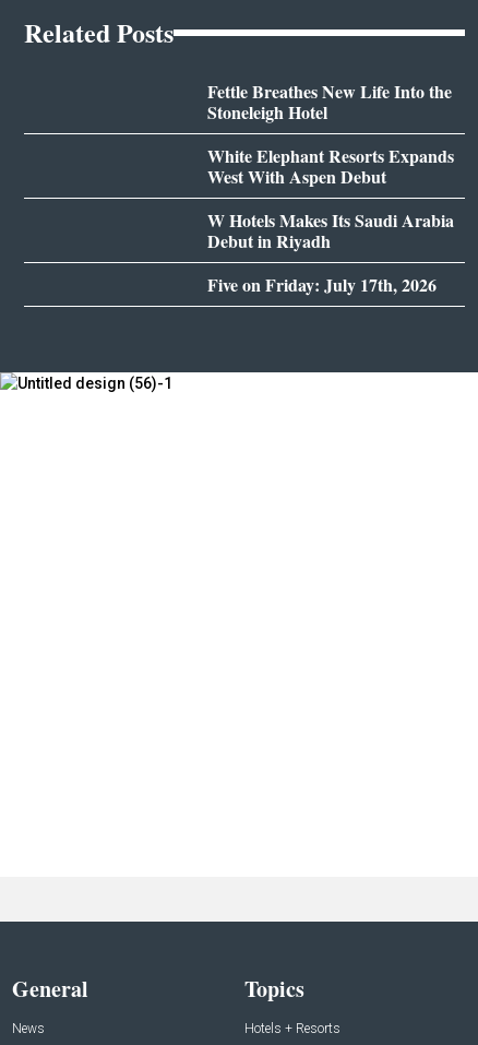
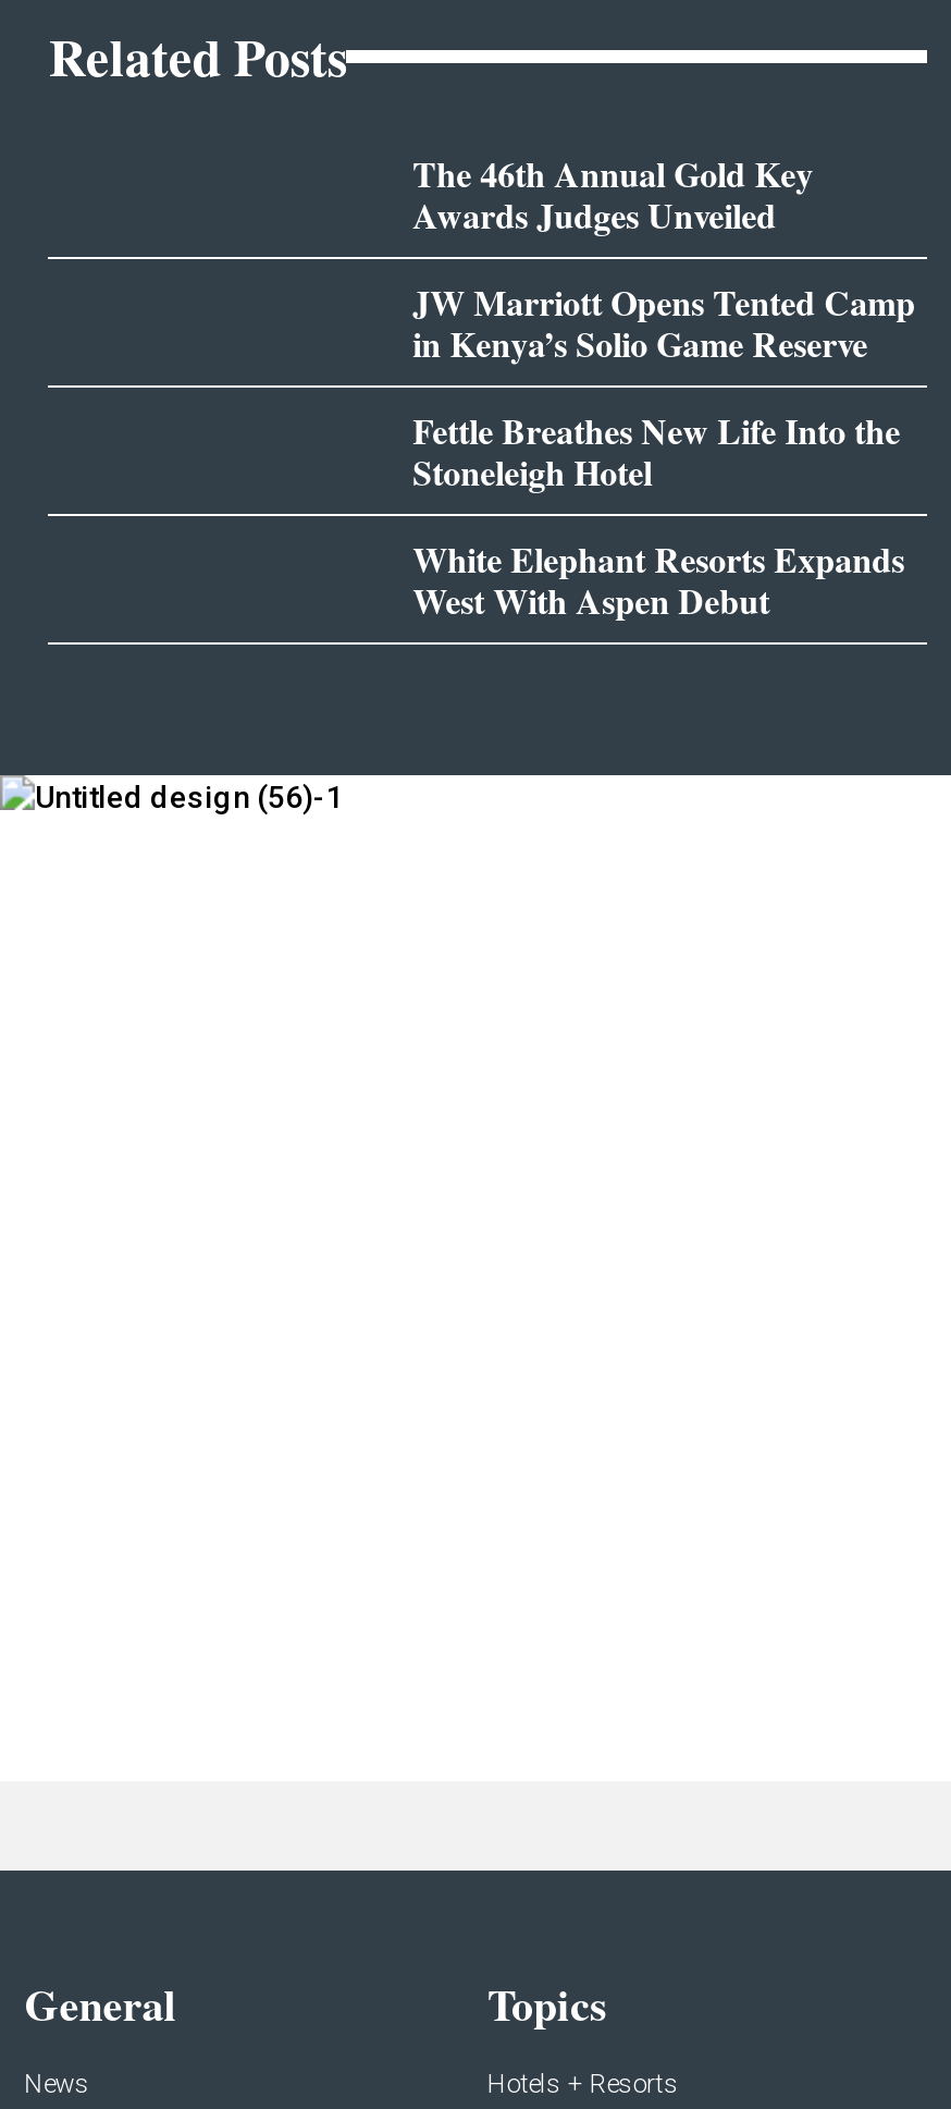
+ The 46th Annual Gold Key
+ Awards Judges Unveiled
+ JW Marriott Opens Tented Camp
+ in Kenya’s Solio Game Reserve

moved down: Fettle Breathes New Life Into the | Stoneleigh Hotel | White Elephant Resorts Expands | West With Aspen Debut

- W Hotels Makes Its Saudi Arabia
- Debut in Riyadh
- Five on Friday: July 17th, 2026
